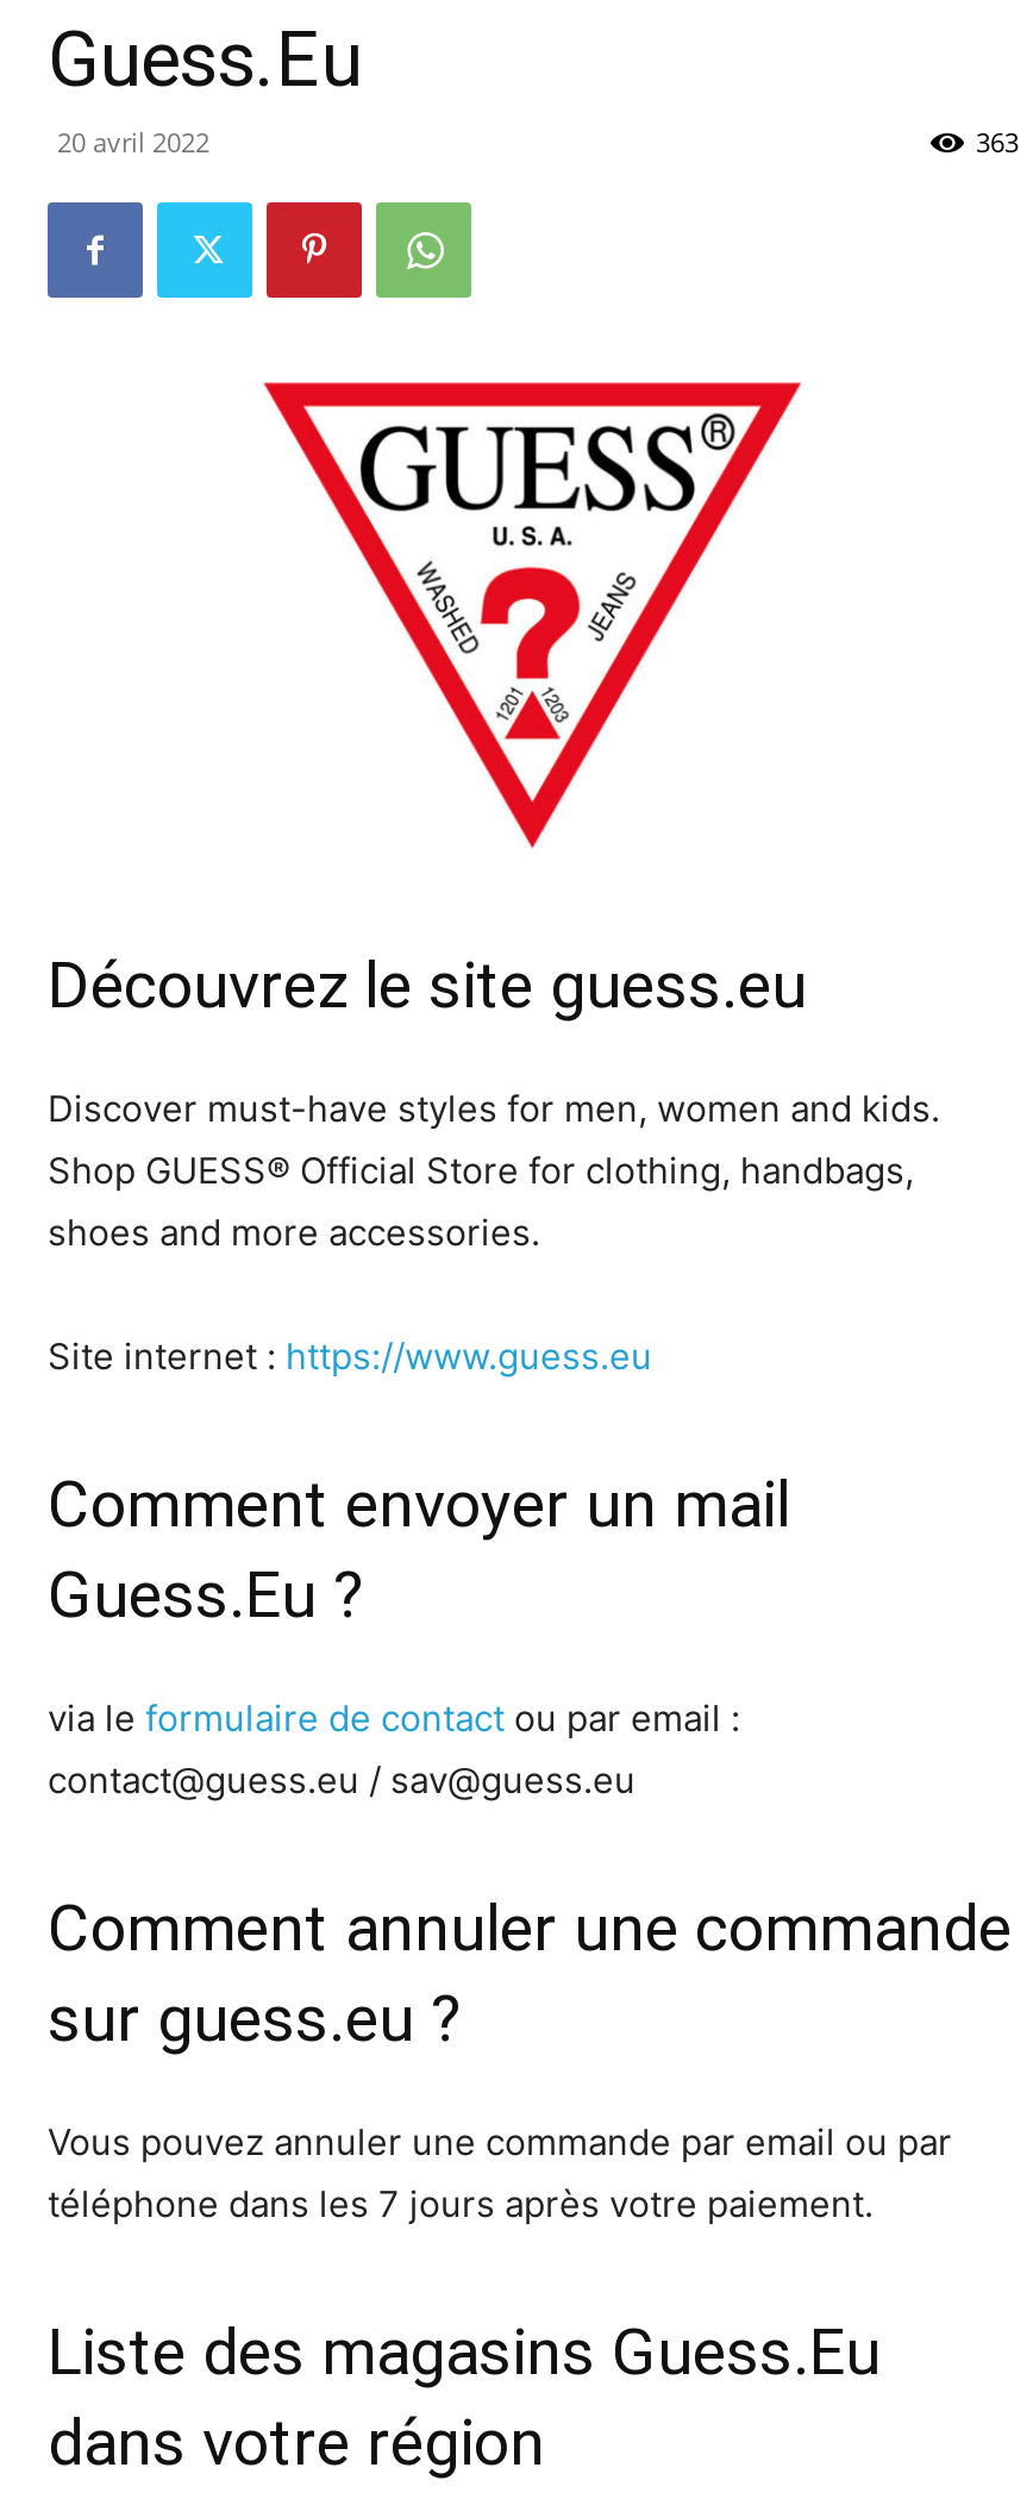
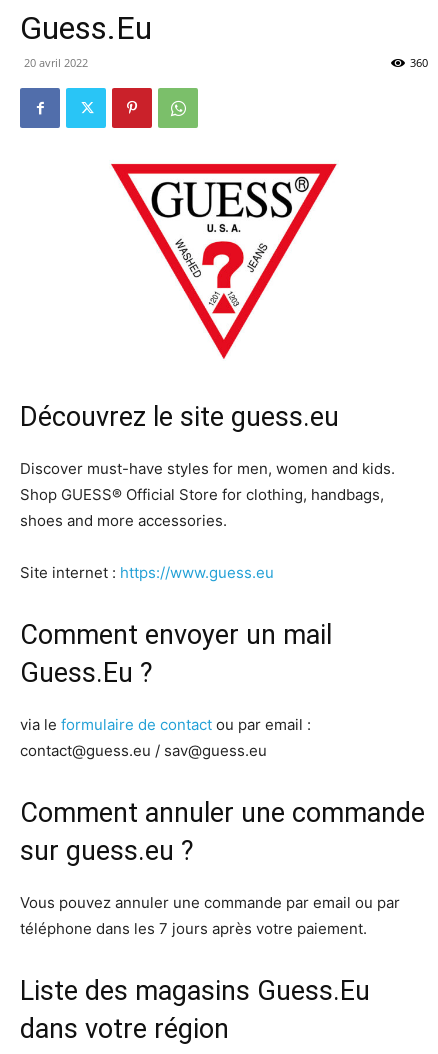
- 363
+ 360
